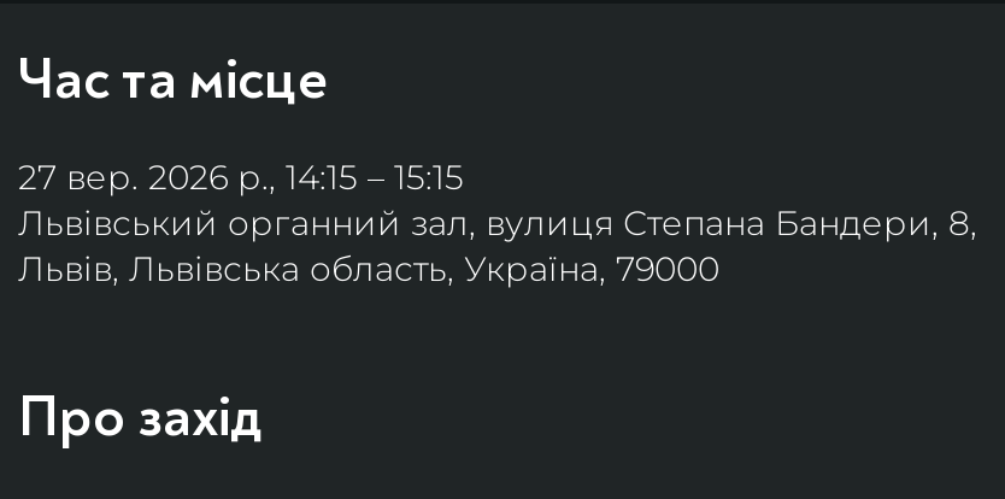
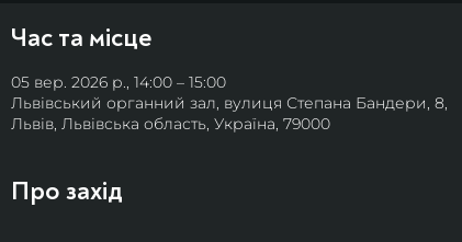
- 27 вер. 2026 р., 14:15 – 15:15
+ 05 вер. 2026 р., 14:00 – 15:00
